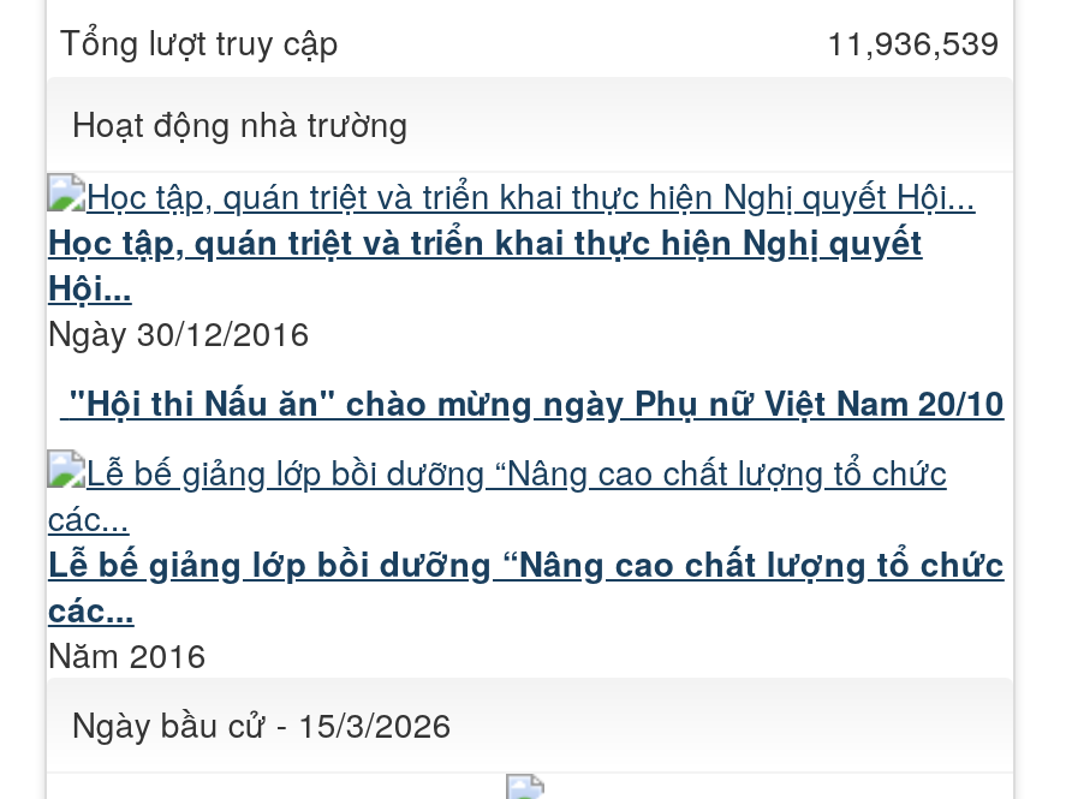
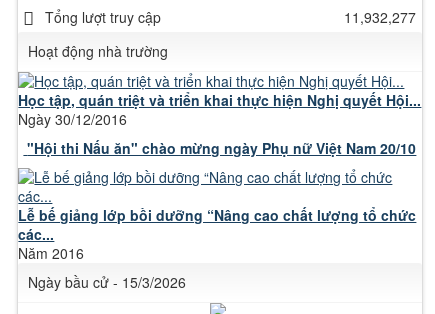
- 11,936,539
+ 11,932,277
